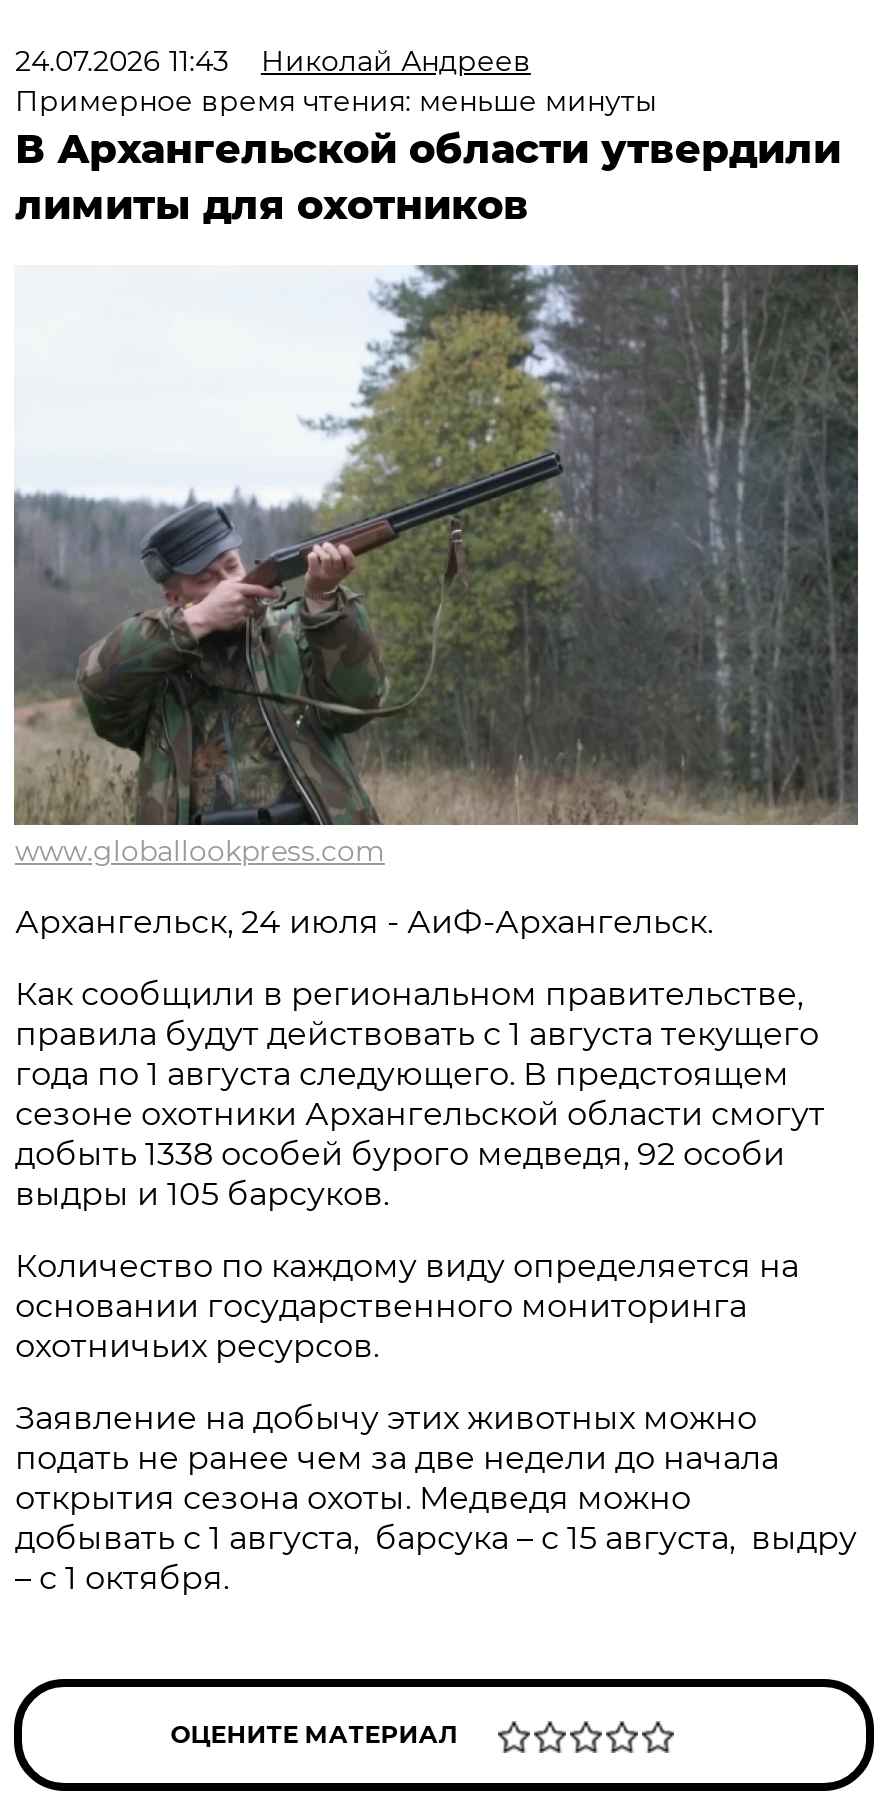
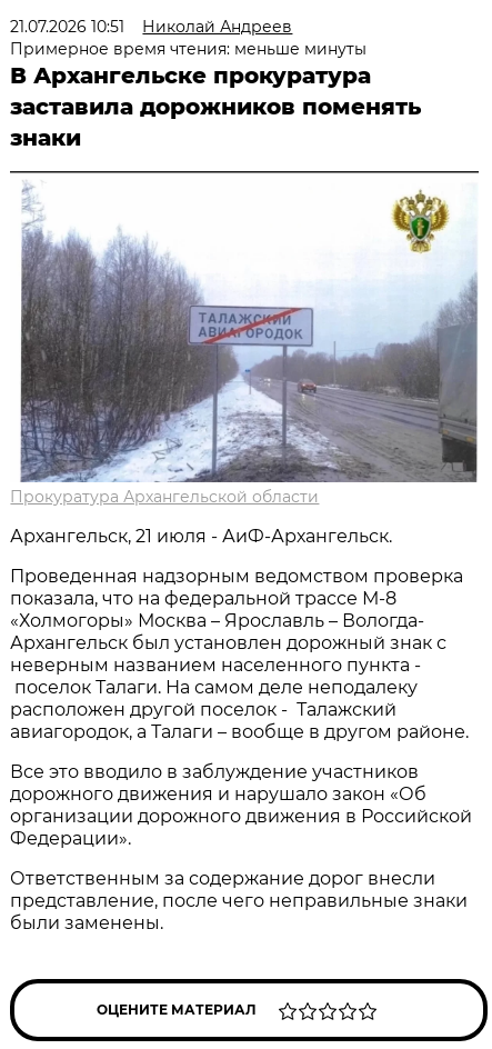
- 24.07.2026 11:43 Николай Андреев
+ 21.07.2026 10:51 Николай Андреев

- В Архангельской области утвердили
- лимиты для охотников
+ В Архангельске прокуратура
+ заставила дорожников поменять
+ знаки

- [image]
- www.globallookpress.com
+ [image]
+ Прокуратура Архангельской области

- Архангельск, 24 июля - АиФ-Архангельск.
+ Архангельск, 21 июля - АиФ-Архангельск.

- Как сообщили в региональном правительстве,
- правила будут действовать с 1 августа текущего
- года по 1 августа следующего. В предстоящем
- сезоне охотники Архангельской области смогут
- добыть 1338 особей бурого медведя, 92 особи
- выдры и 105 барсуков.
+ Проведенная надзорным ведомством проверка
+ показала, что на федеральной трассе М-8
+ «Холмогоры» Москва – Ярославль – Вологда-
+ Архангельск был установлен дорожный знак с
+ неверным названием населенного пункта -
+ поселок Талаги. На самом деле неподалеку
+ расположен другой поселок - Талажский
+ авиагородок, а Талаги – вообще в другом районе.

- Количество по каждому виду определяется на
- основании государственного мониторинга
- охотничьих ресурсов.
+ Все это вводило в заблуждение участников
+ дорожного движения и нарушало закон «Об
+ организации дорожного движения в Российской
+ Федерации».

- Заявление на добычу этих животных можно
- подать не ранее чем за две недели до начала
- открытия сезона охоты. Медведя можно
- добывать с 1 августа, барсука – с 15 августа, выдру
- – с 1 октября.
+ Ответственным за содержание дорог внесли
+ представление, после чего неправильные знаки
+ были заменены.
